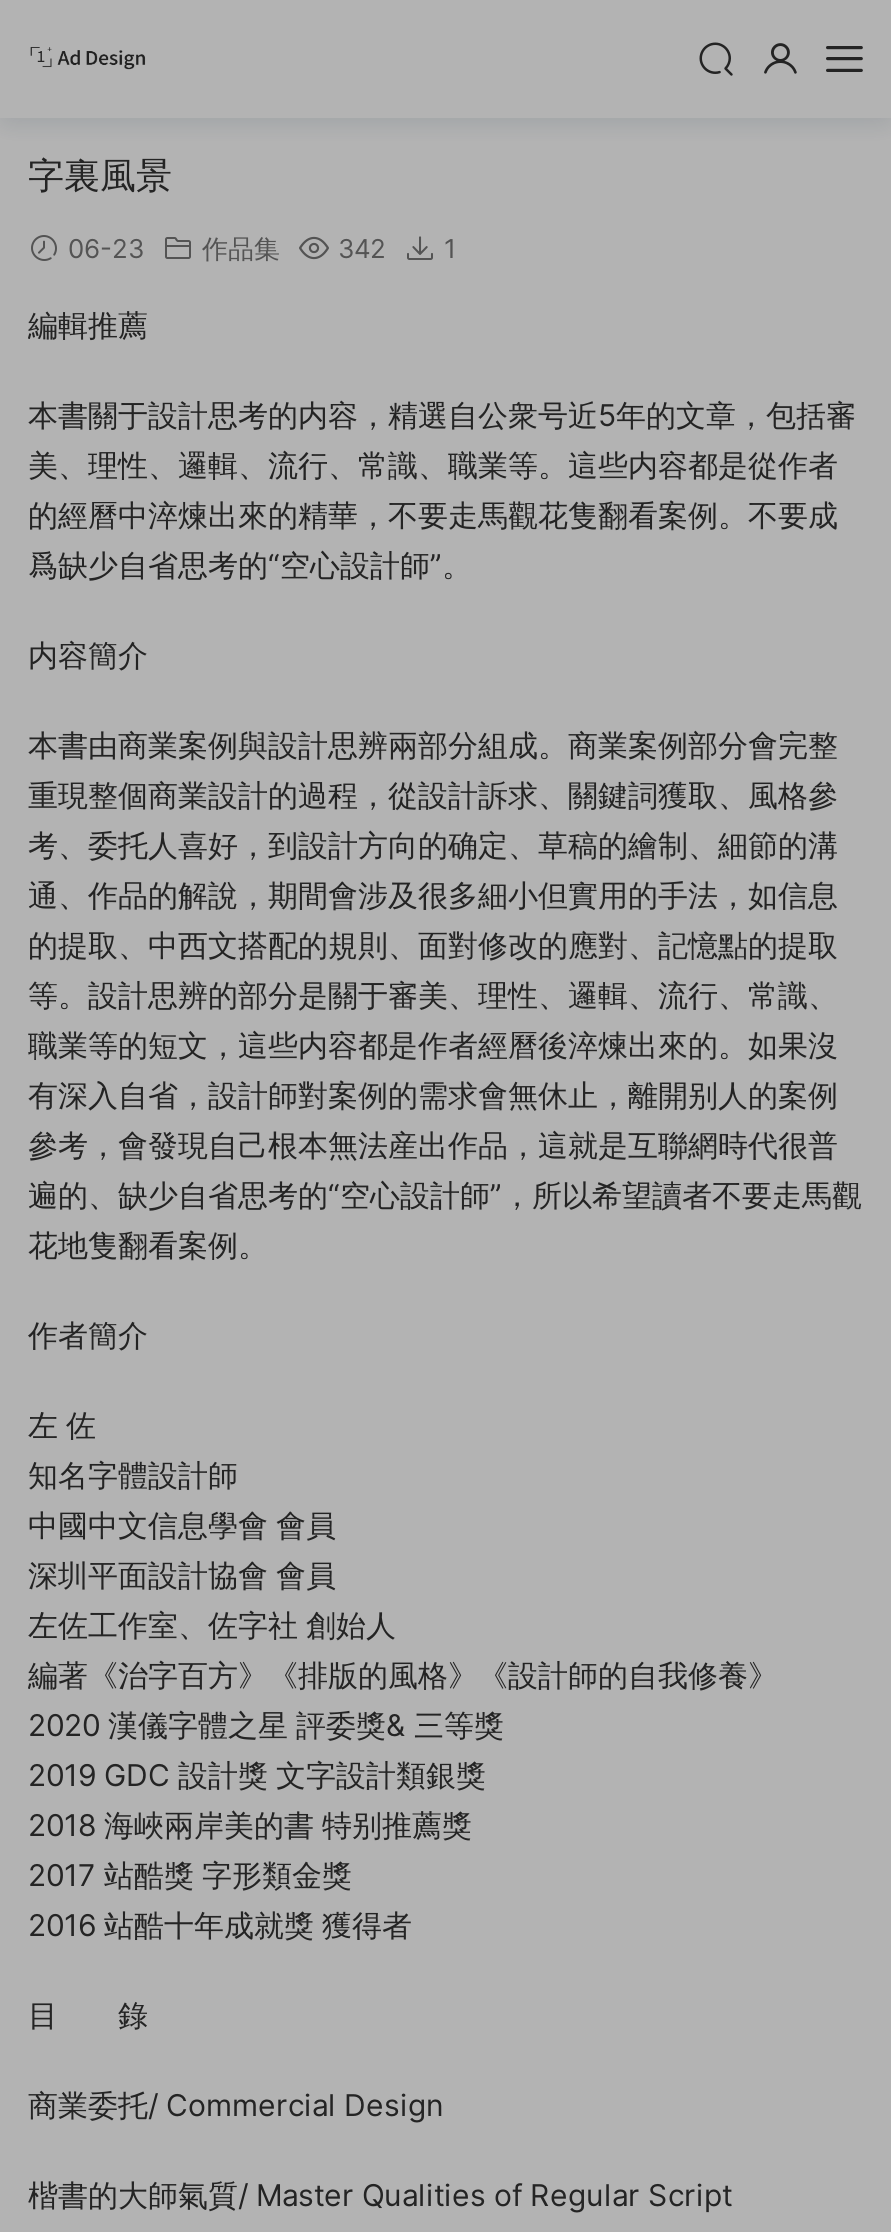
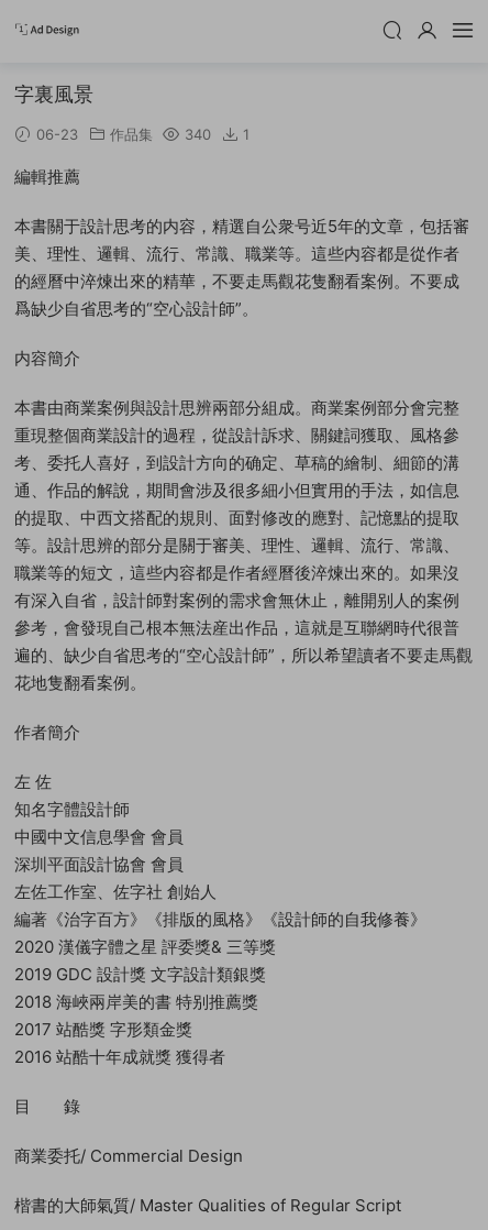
- 06-23 作品集 342 1
+ 06-23 作品集 340 1
